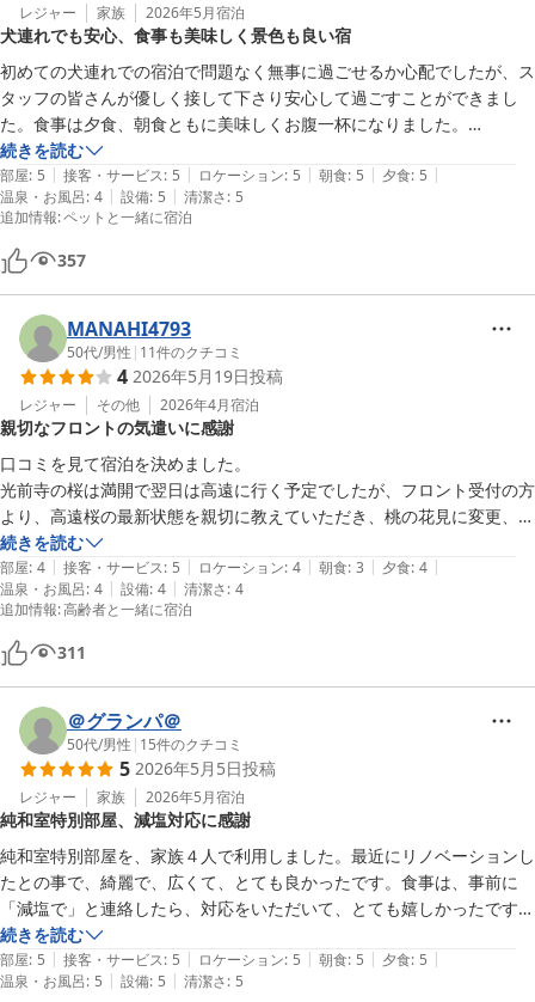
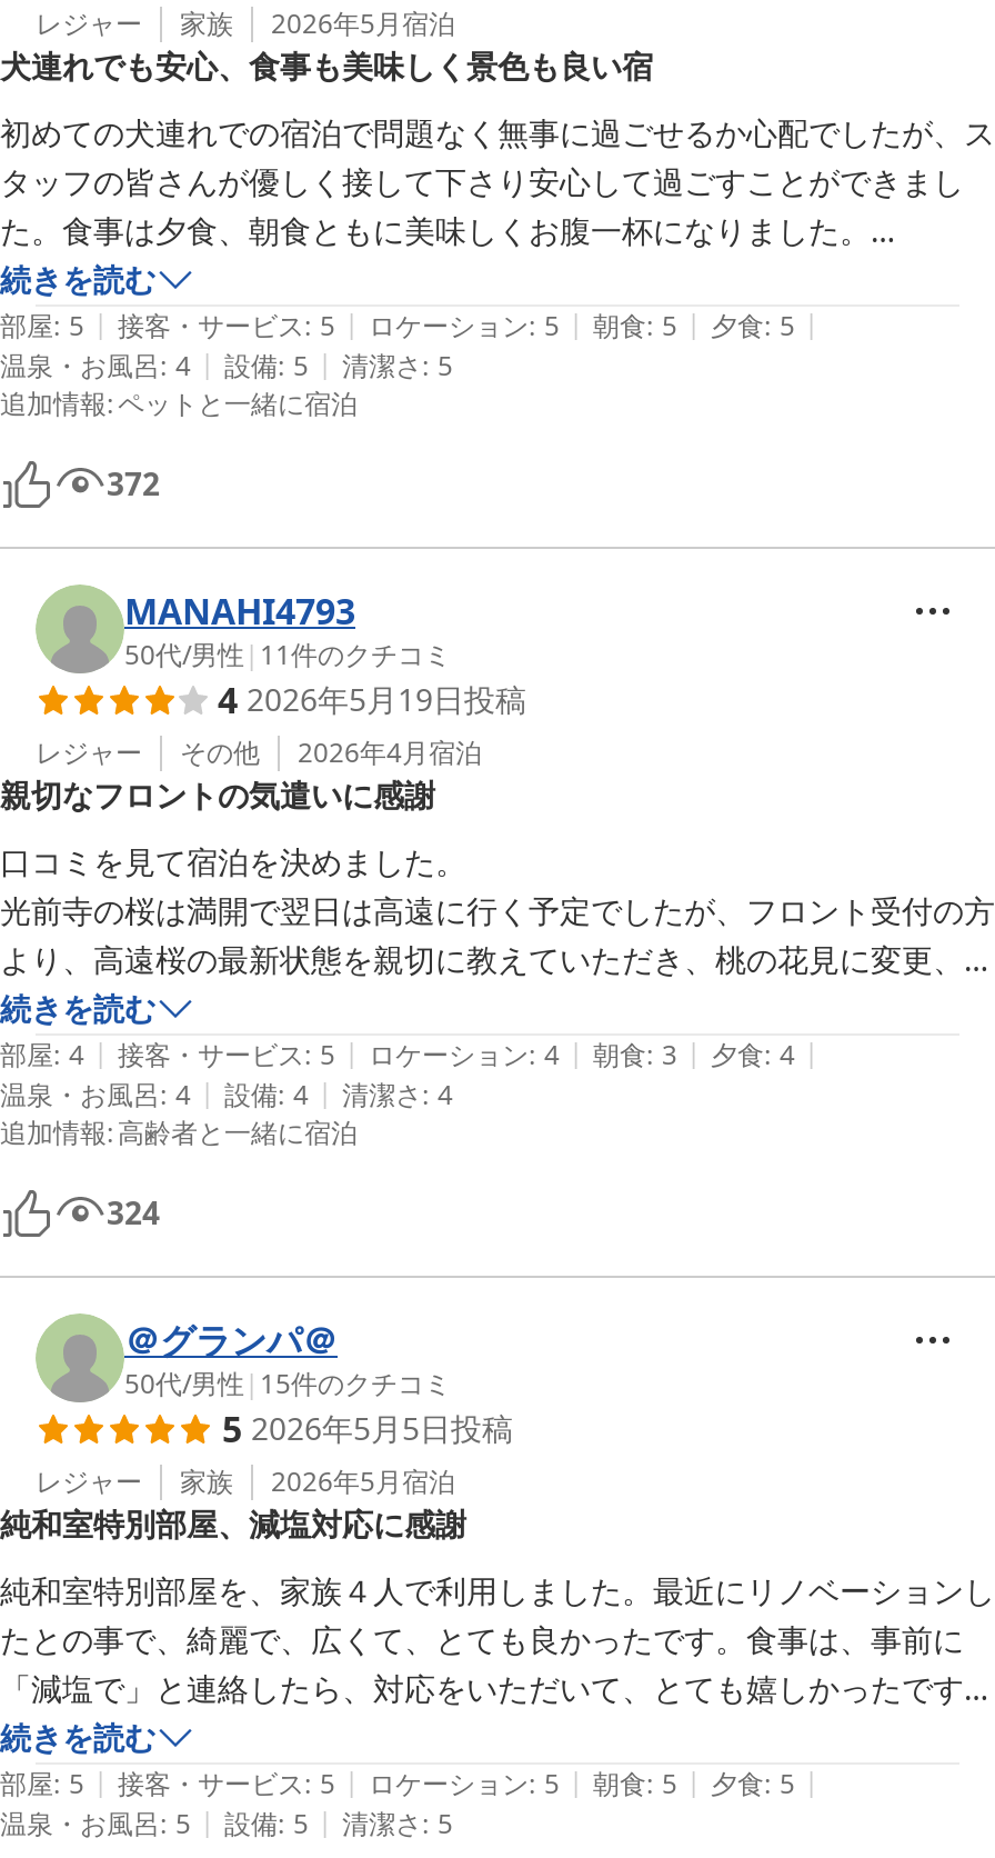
- 357
+ 372

- 311
+ 324
